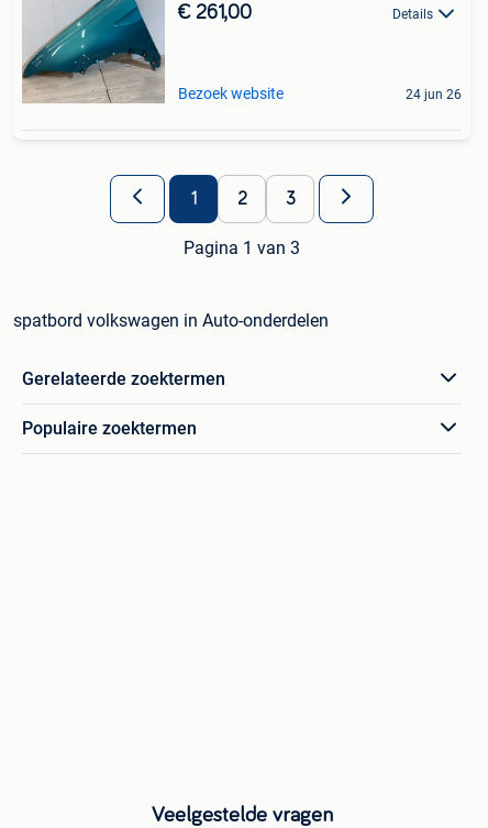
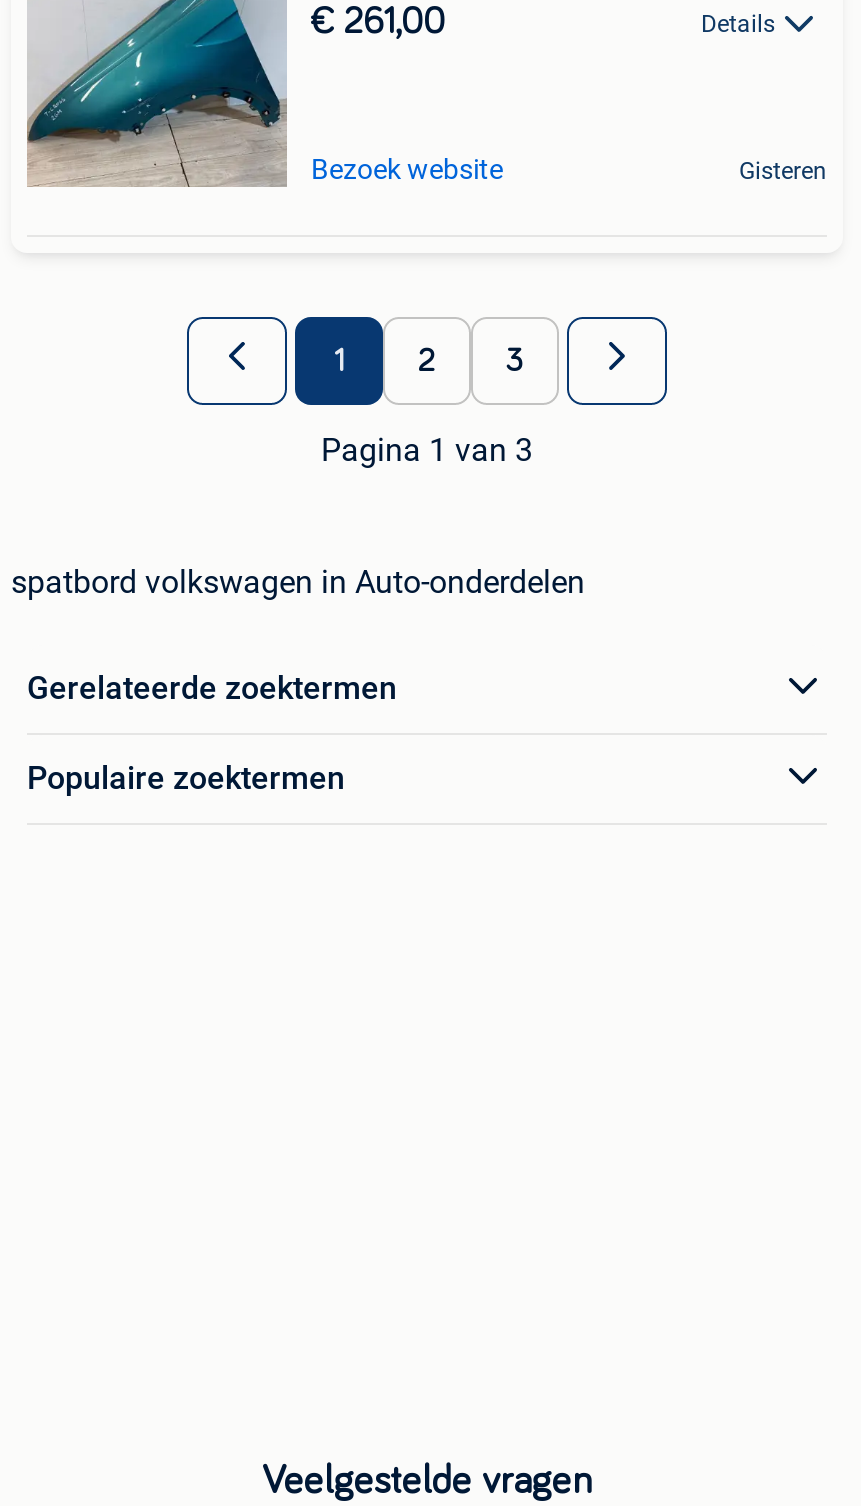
- 24 jun 26
+ Gisteren
